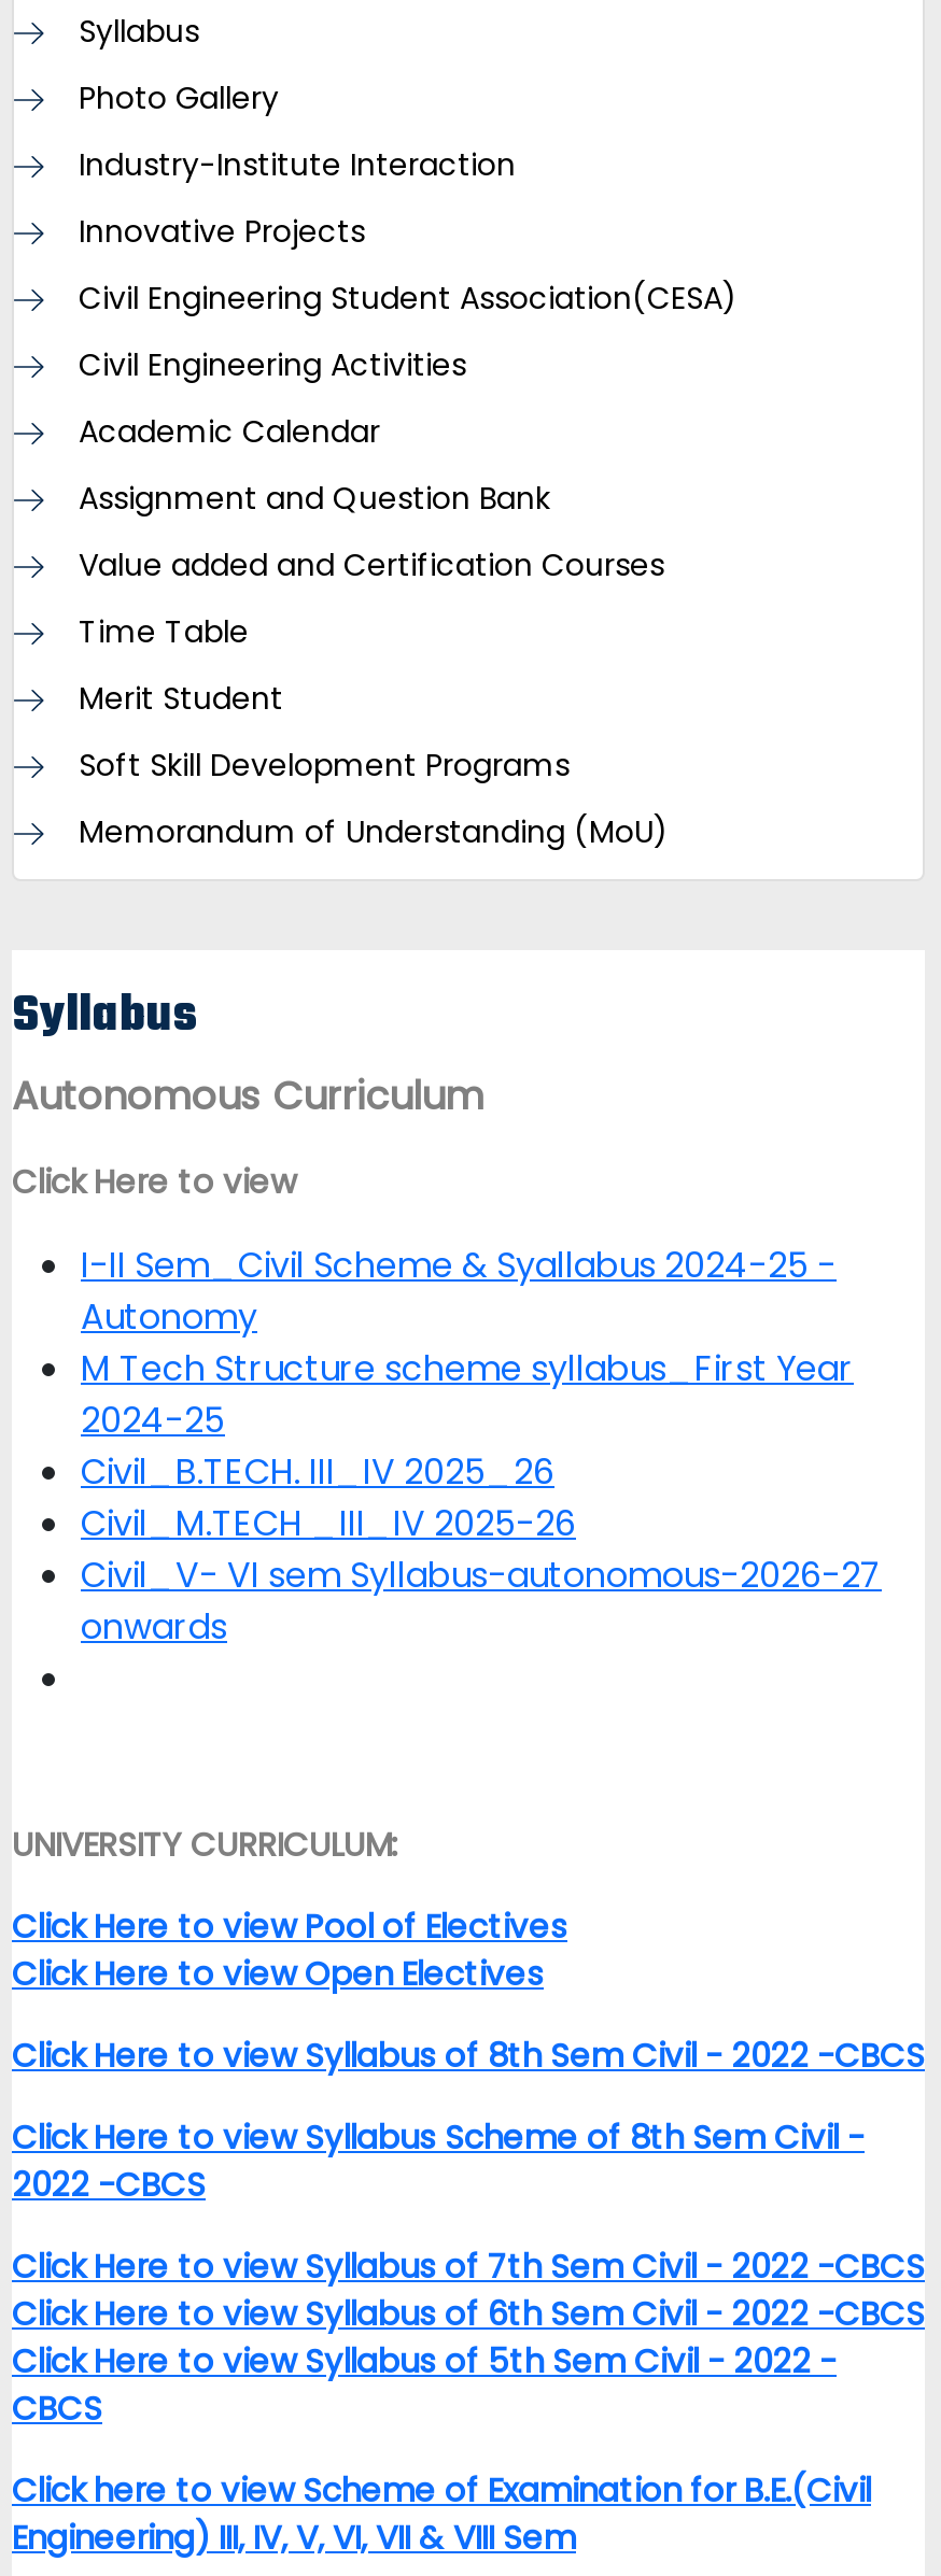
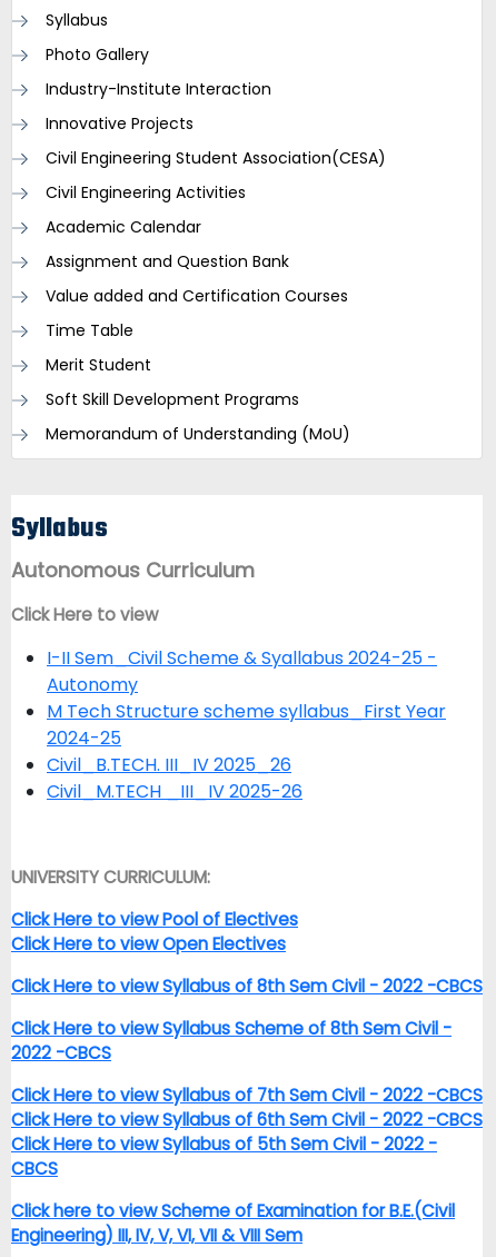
- Civil_V- VI sem Syllabus-autonomous-2026-27
- onwards
